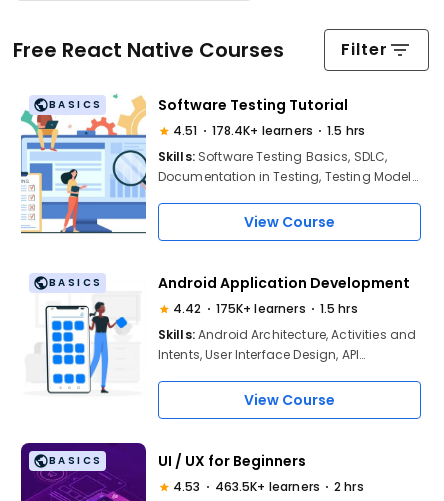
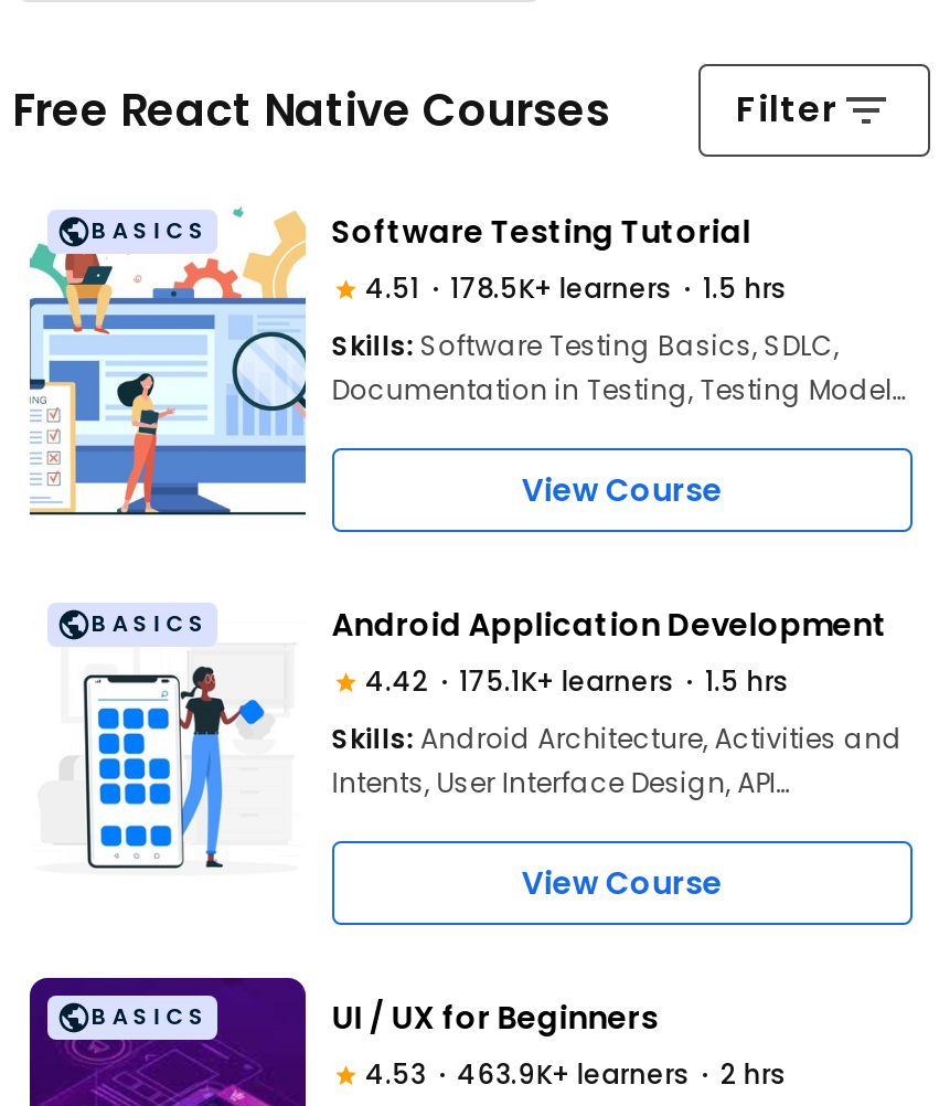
- 4.51 178.4K+ learners 1.5 hrs
+ 4.51 178.5K+ learners 1.5 hrs

- 4.42 175K+ learners 1.5 hrs
+ 4.42 175.1K+ learners 1.5 hrs

- 4.53 463.5K+ learners 2 hrs
+ 4.53 463.9K+ learners 2 hrs
